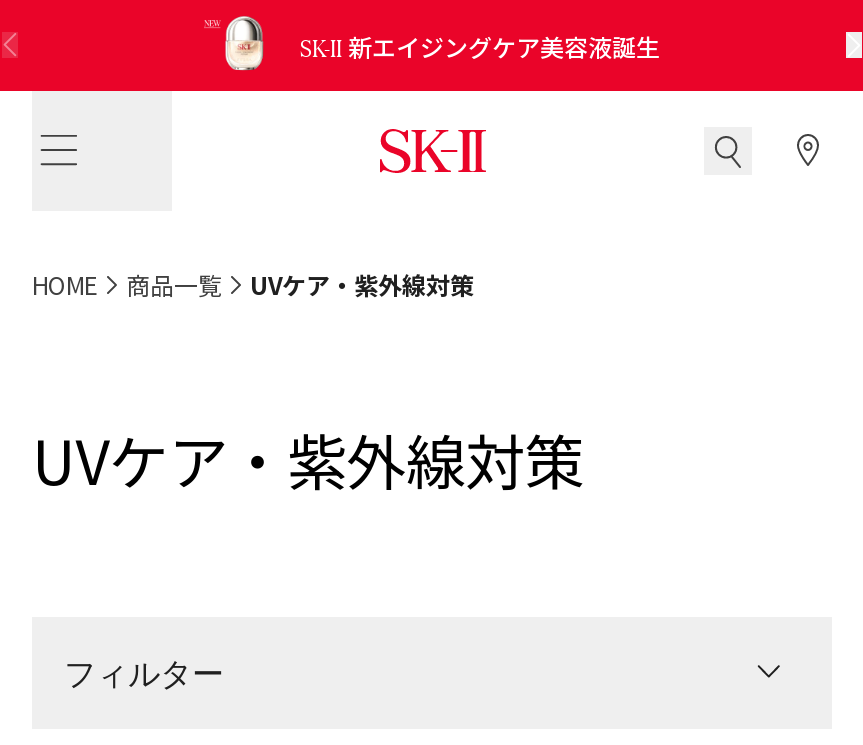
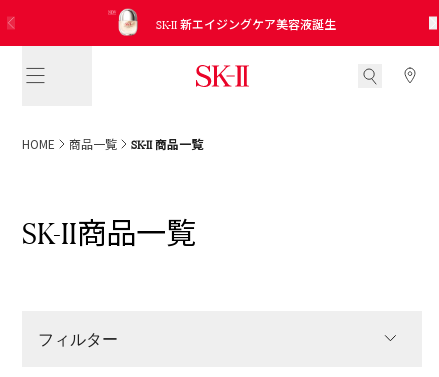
- UVケア・紫外線対策
+ SK-II商品一覧

- UVケア・紫外線対策
+ SK-II商品一覧
